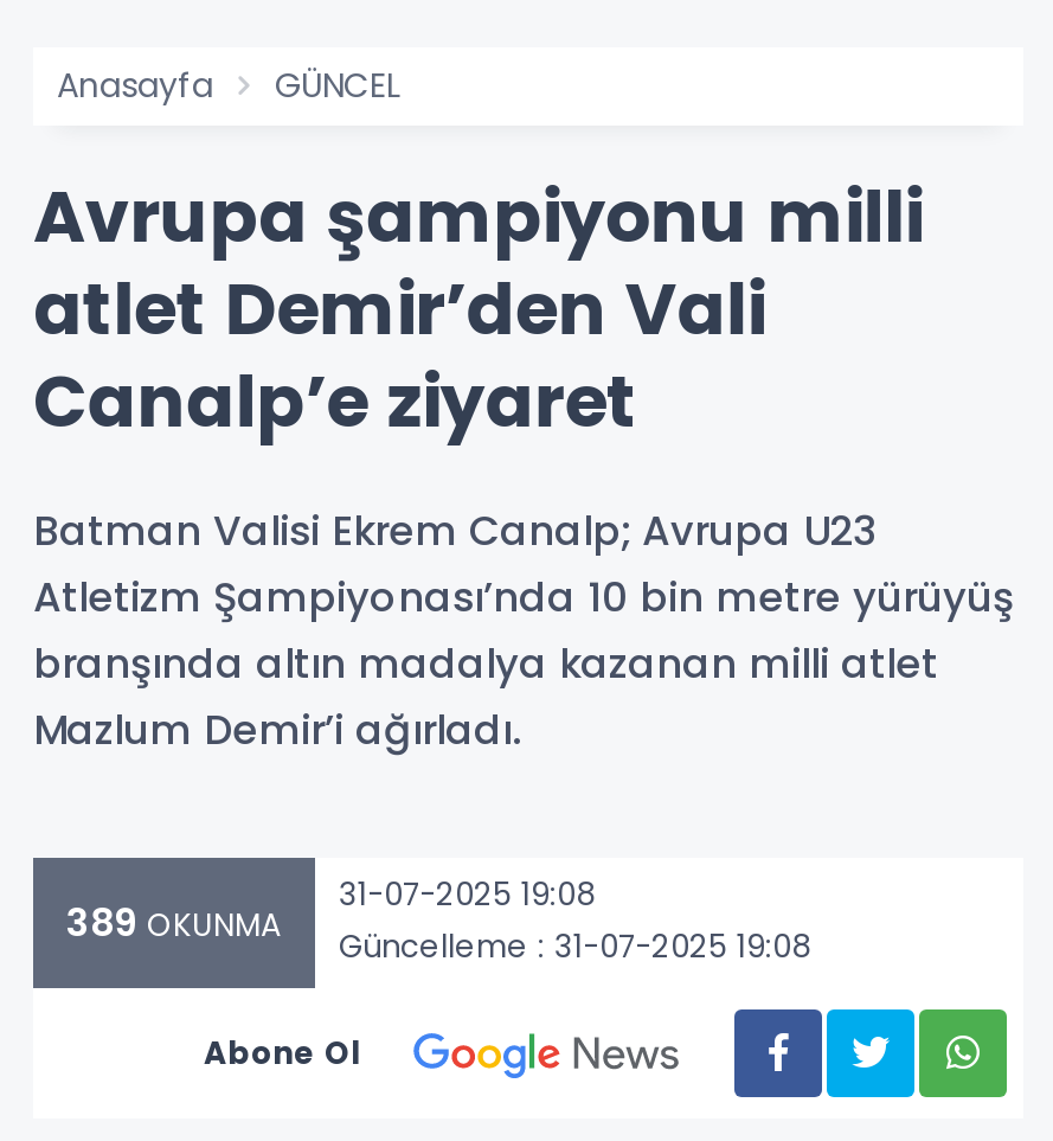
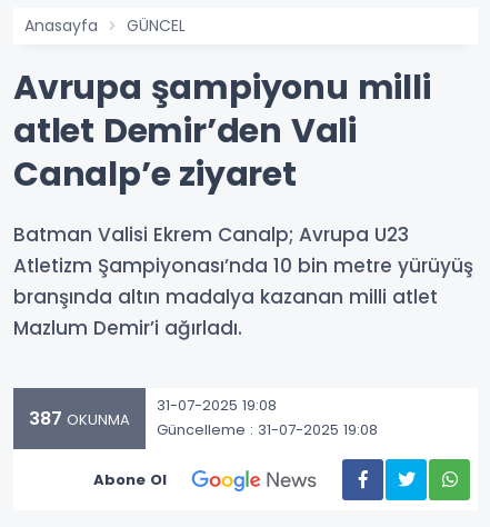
- 389 OKUNMA 31-07-2025 19:08 Güncelleme : 31-07-2025 19:08
+ 387 OKUNMA 31-07-2025 19:08 Güncelleme : 31-07-2025 19:08
